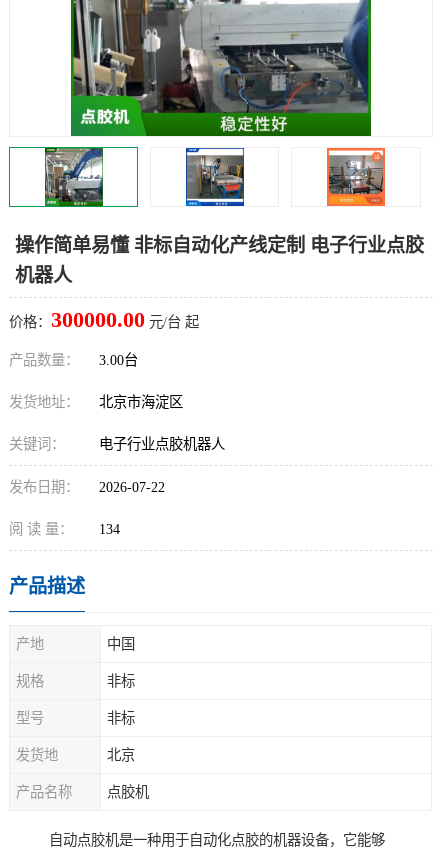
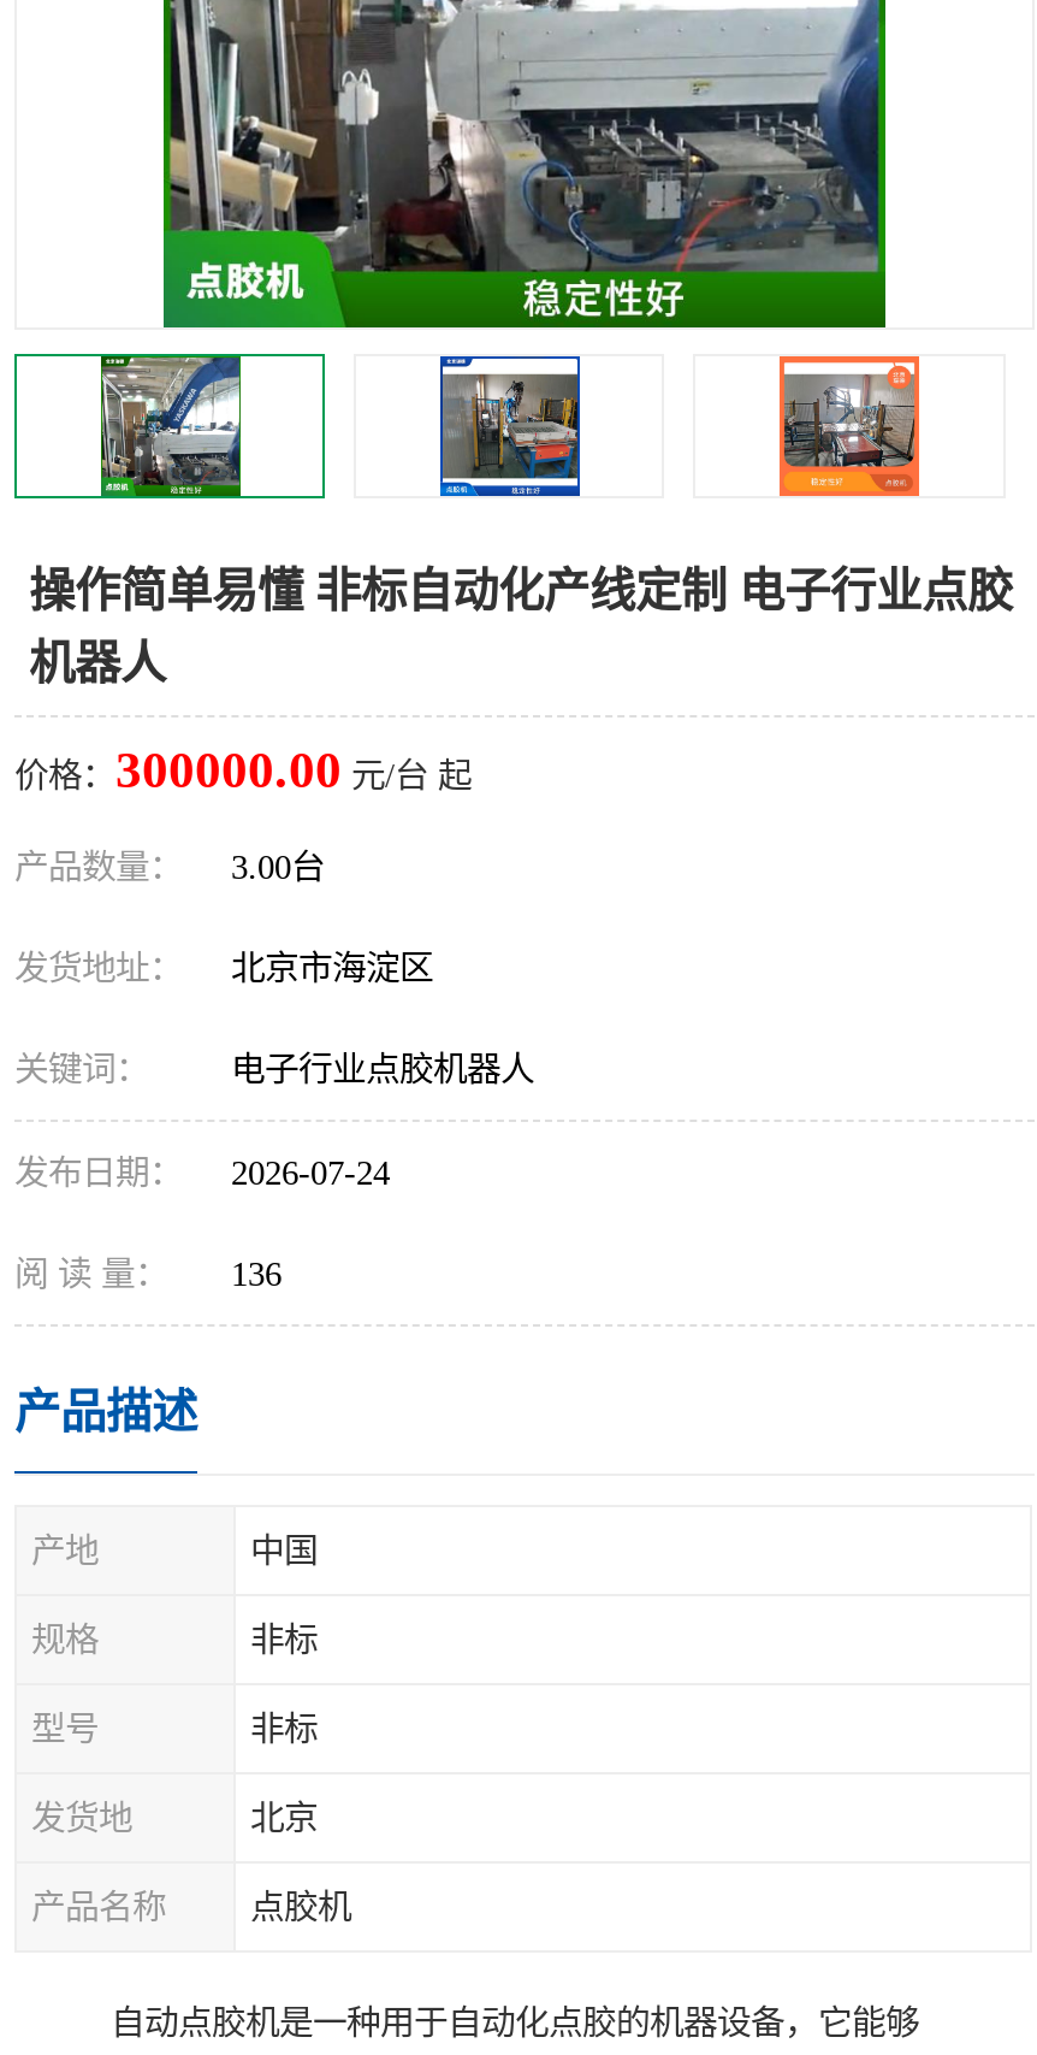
- 发布日期： 2026-07-22
+ 发布日期： 2026-07-24

- 阅 读 量： 134
+ 阅 读 量： 136
